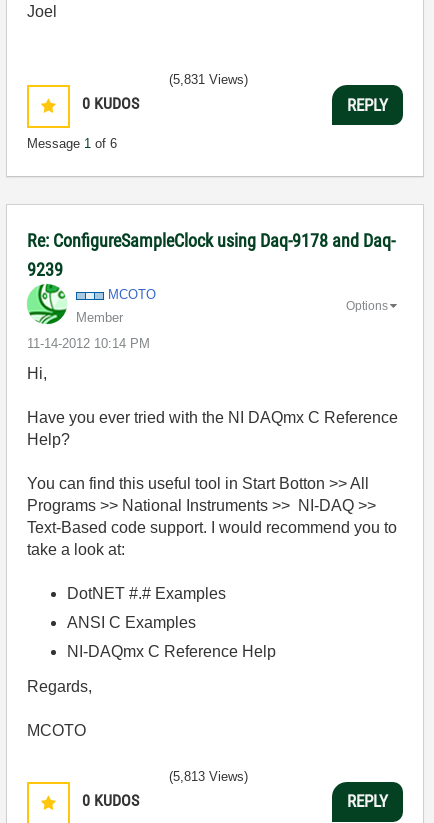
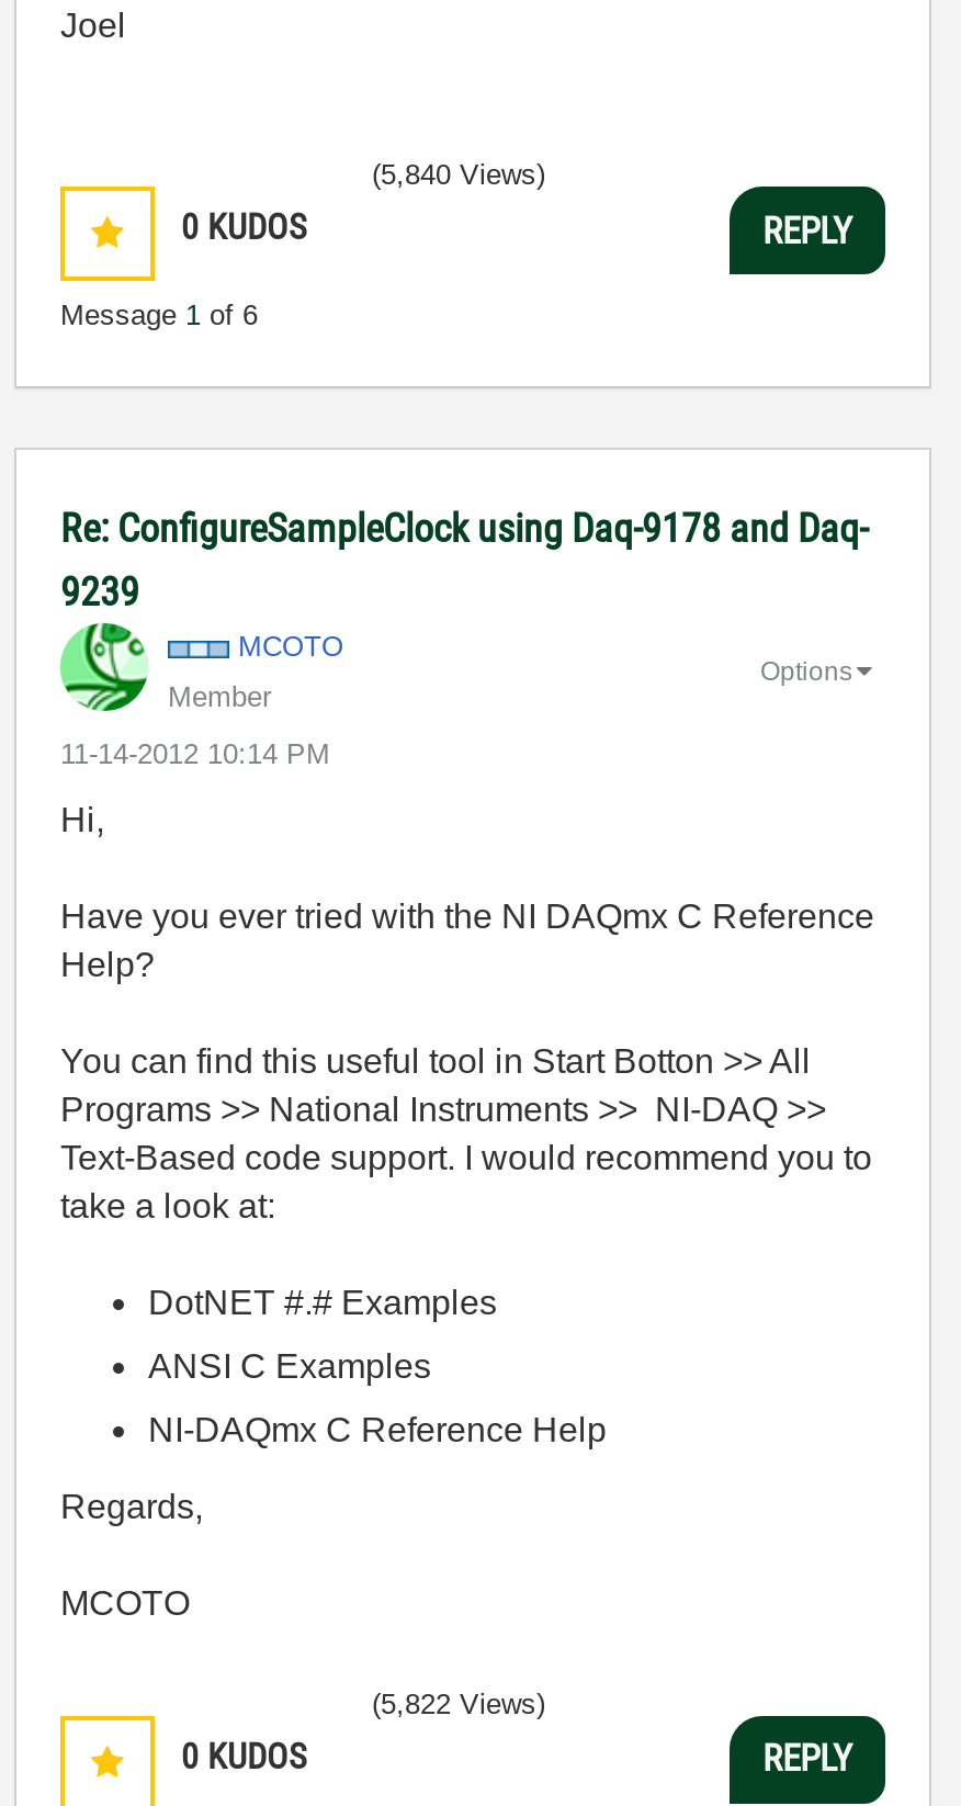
- (5,831 Views)
+ (5,840 Views)

- (5,813 Views)
+ (5,822 Views)
